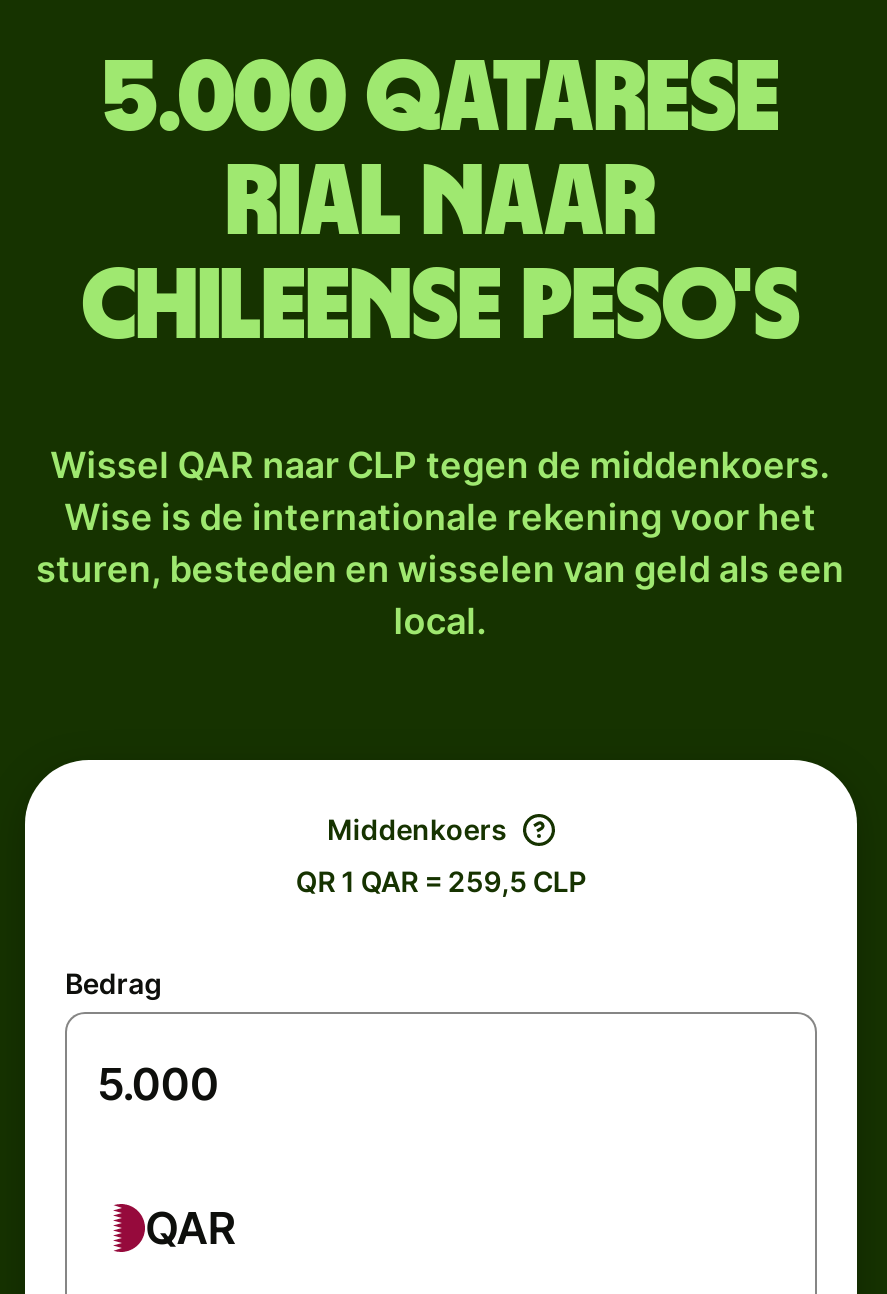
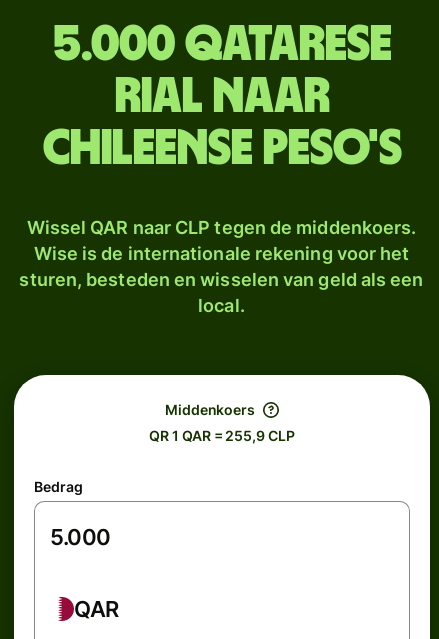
- QR 1 QAR = 259,5 CLP
+ QR 1 QAR = 255,9 CLP
